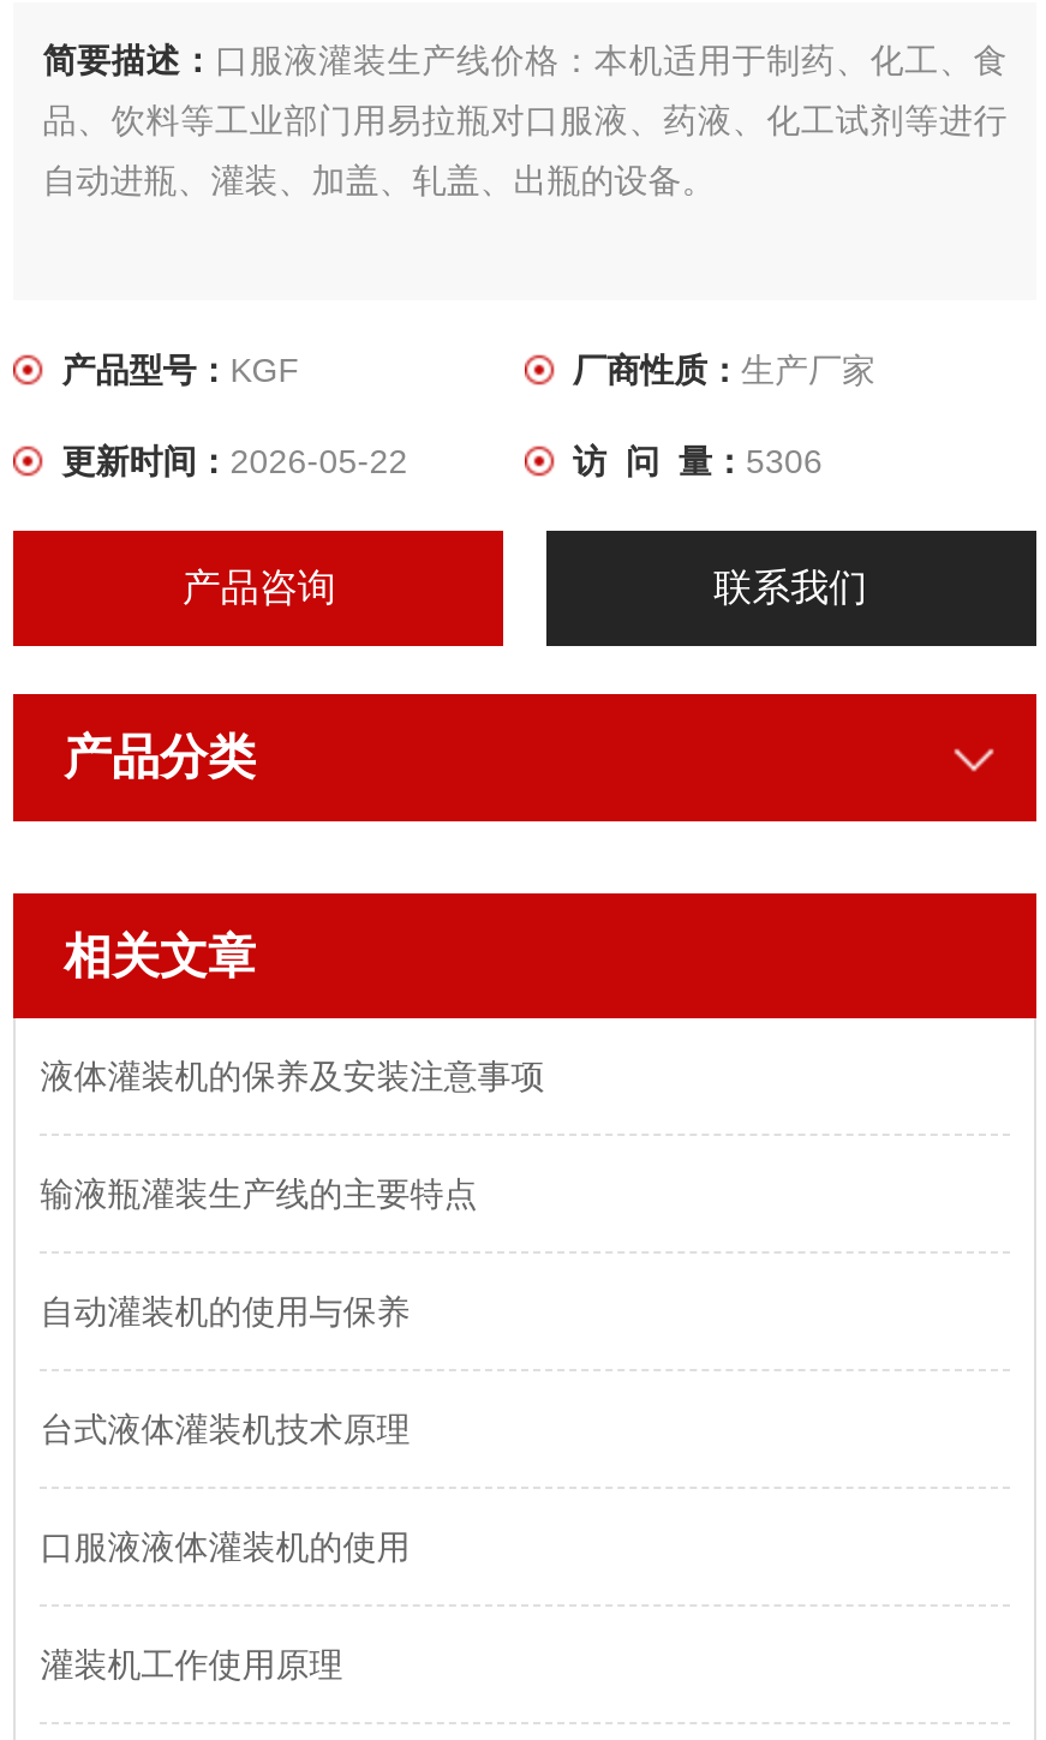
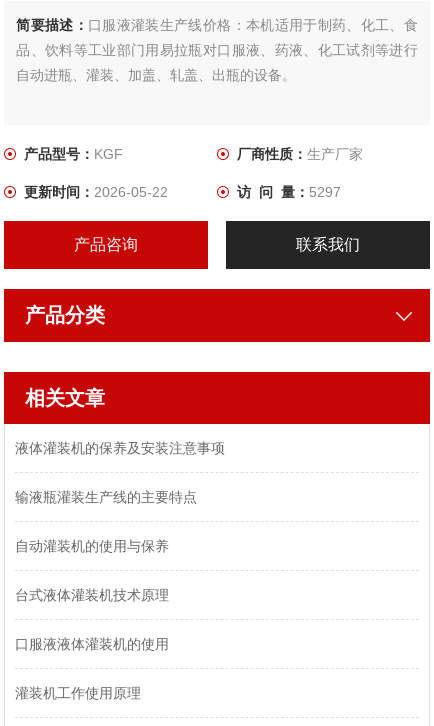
- 访 问 量：5306
+ 访 问 量：5297
